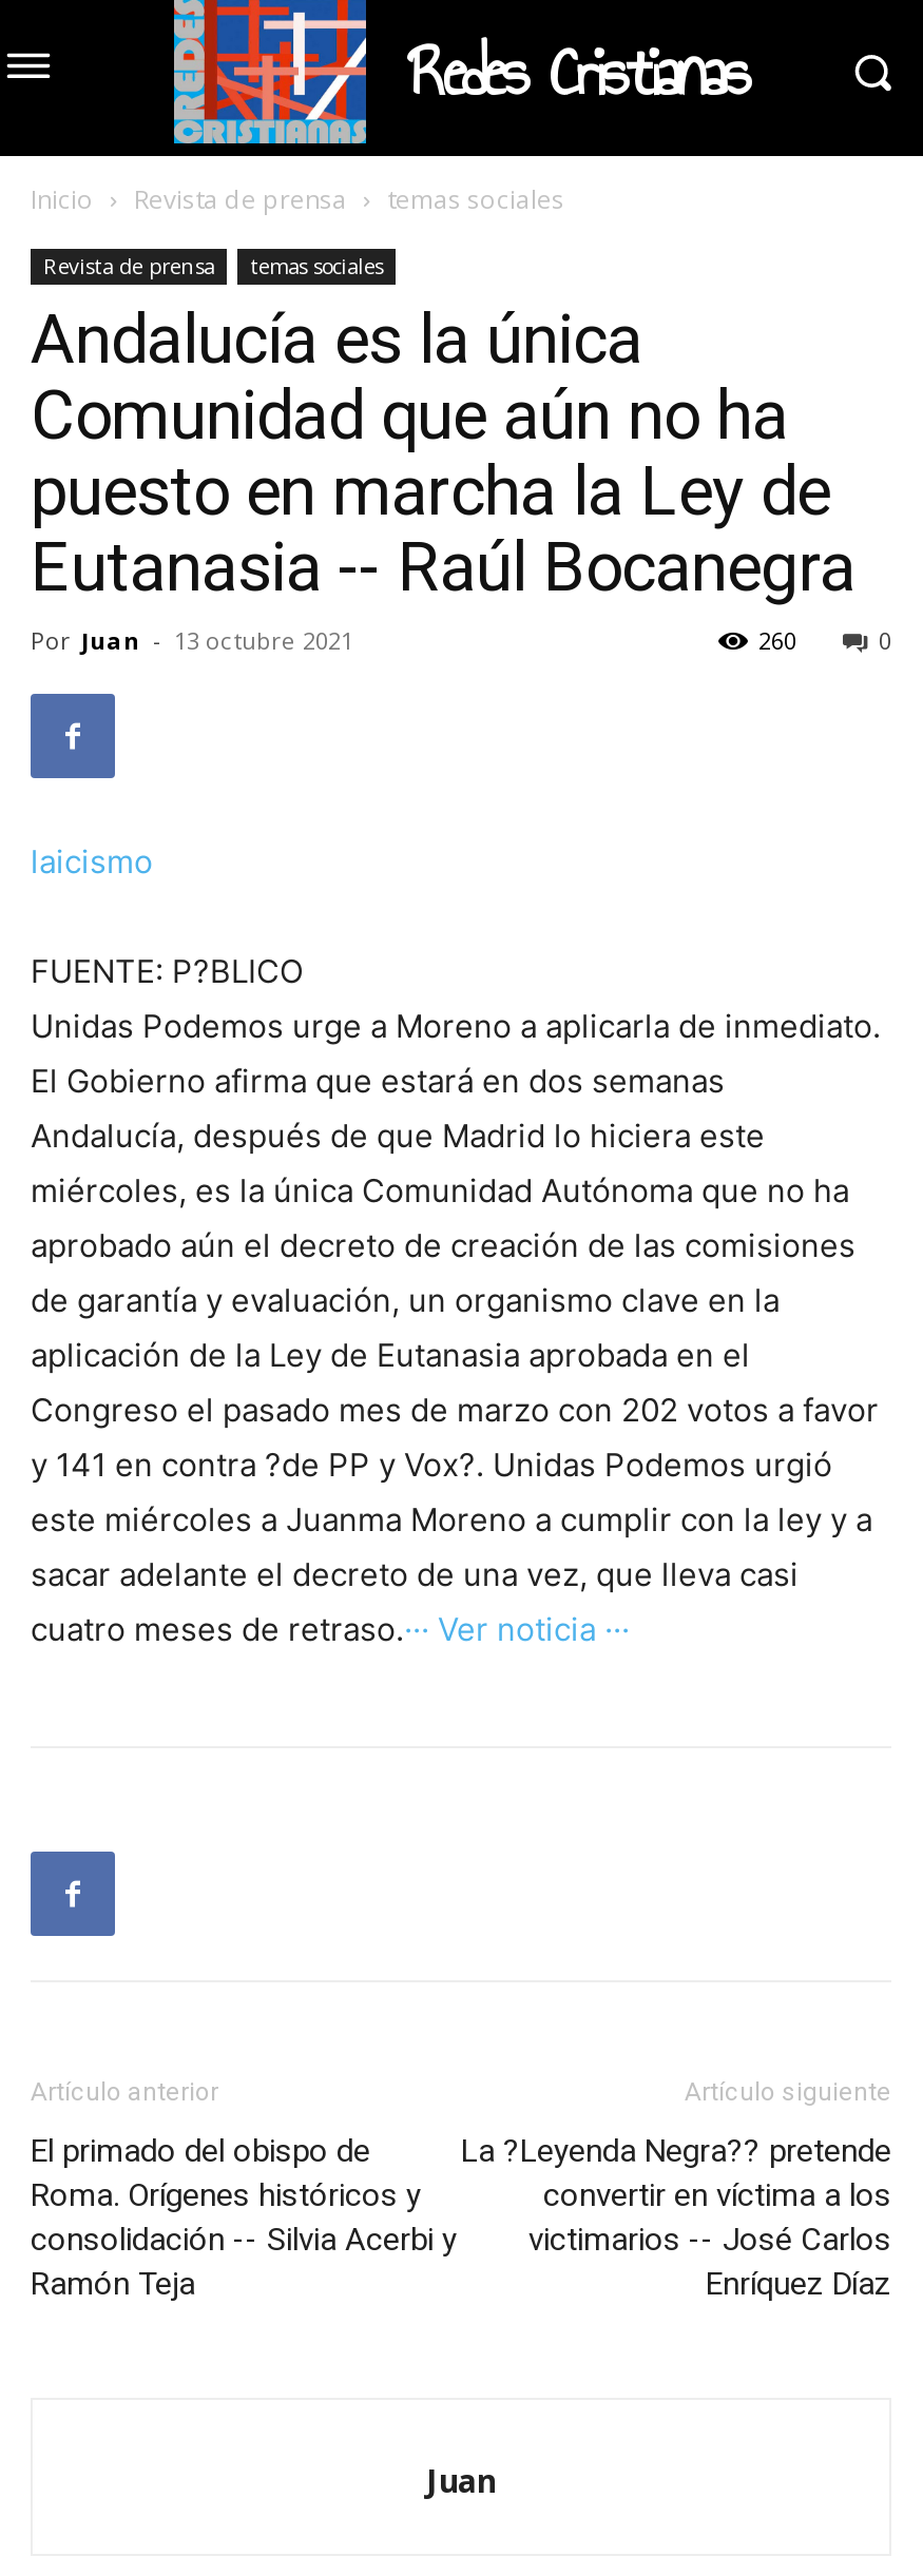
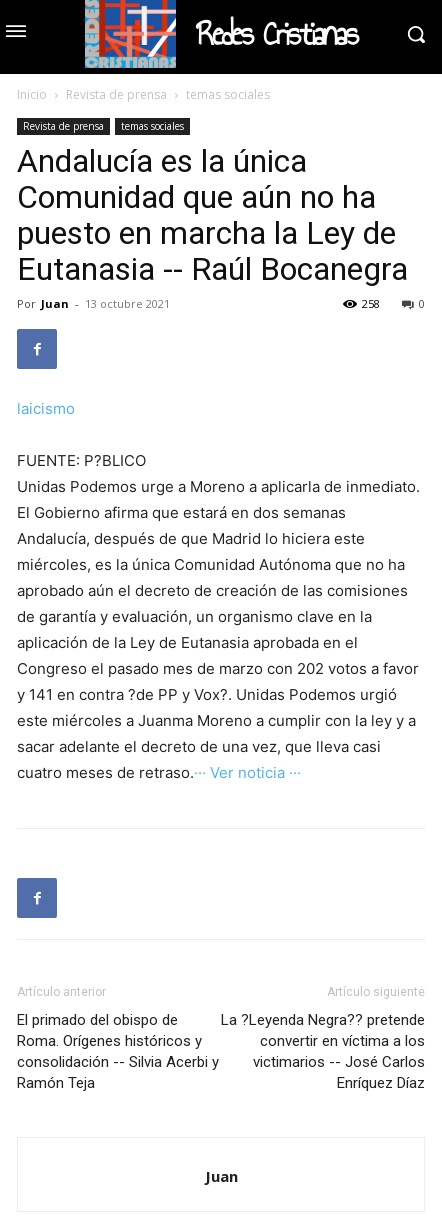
- 260
+ 258
